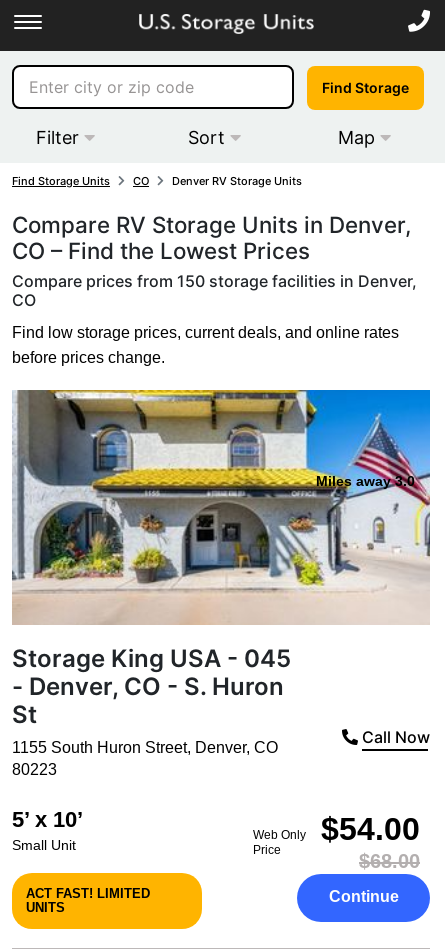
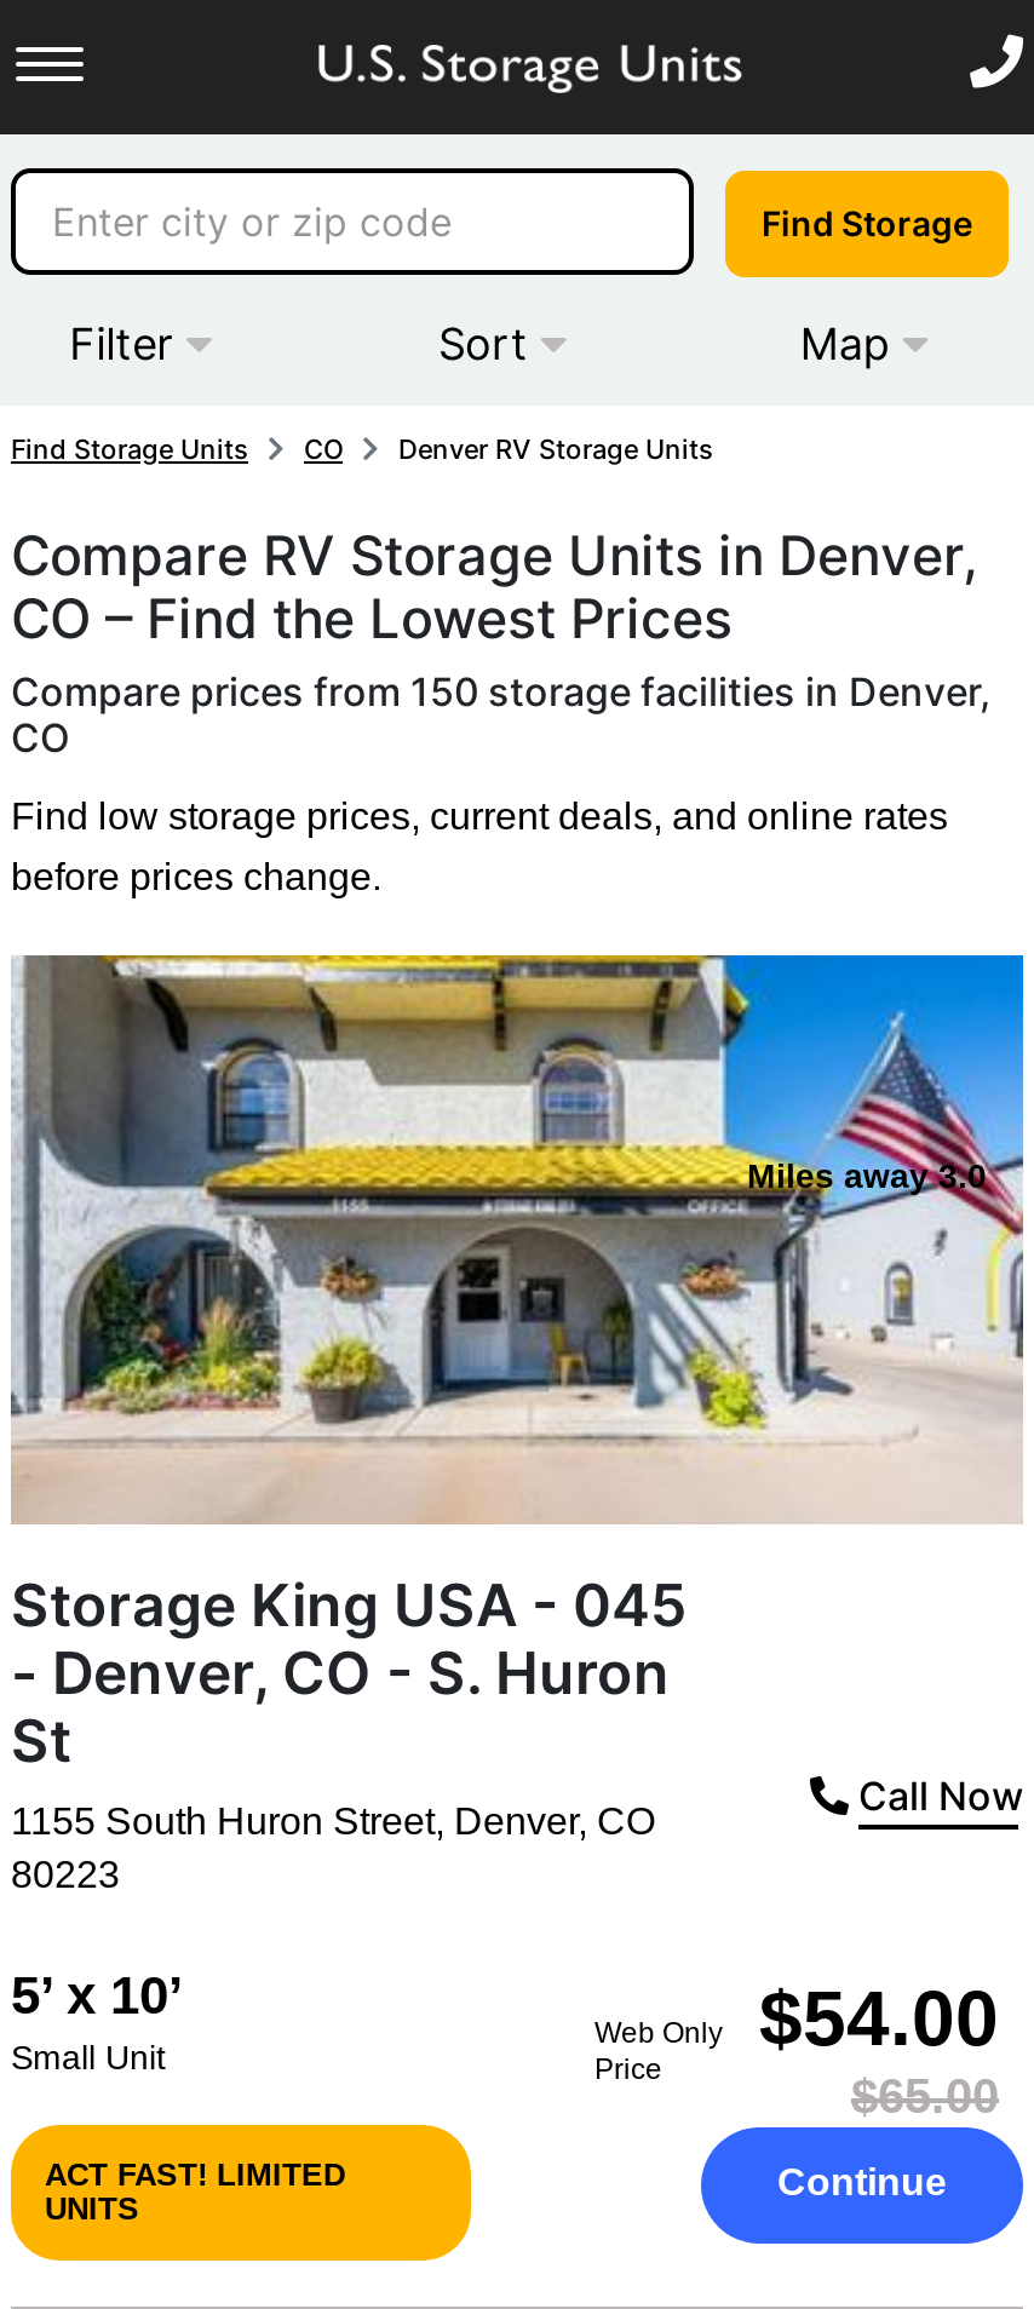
- $68.00
+ $65.00
